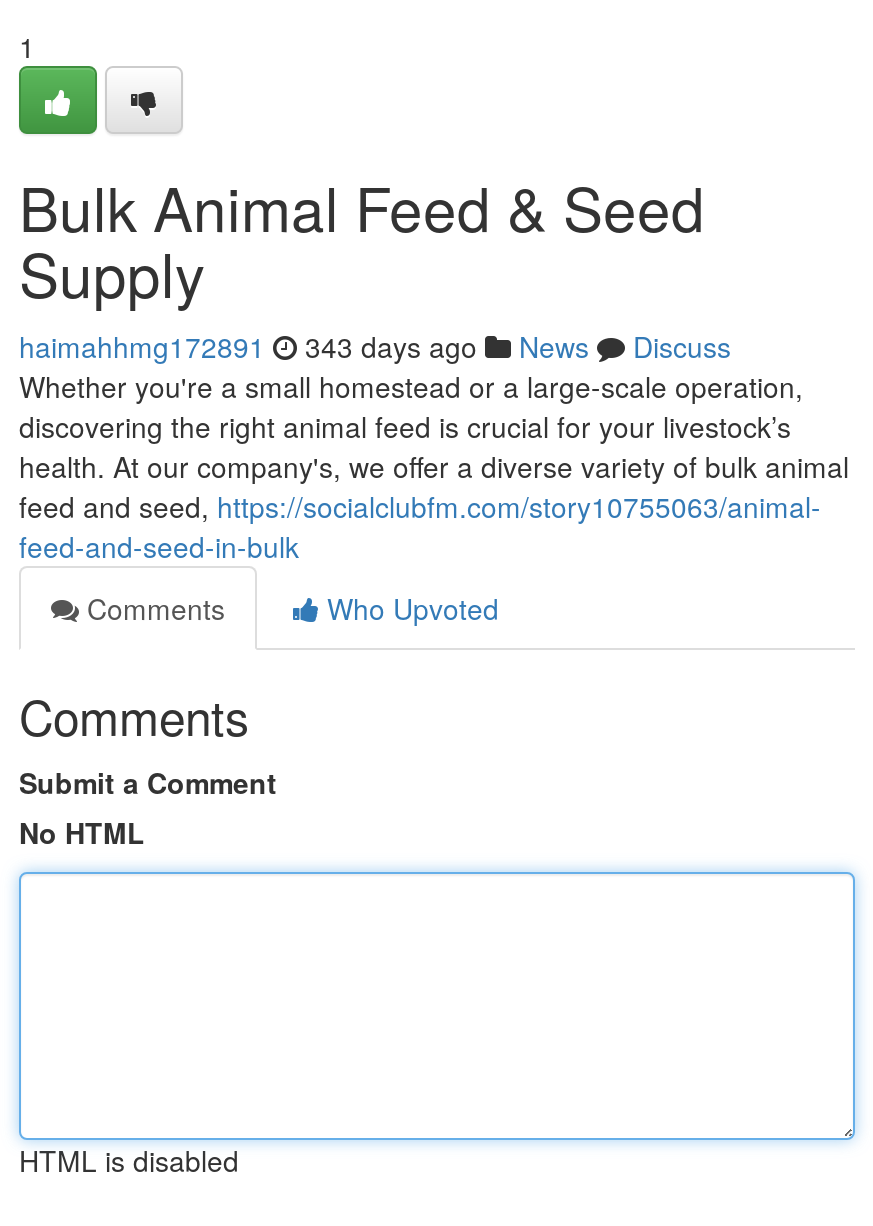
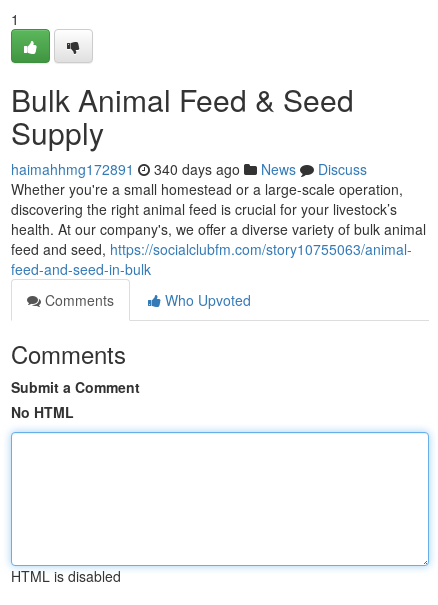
- haimahhmg172891 343 days ago News Discuss
+ haimahhmg172891 340 days ago News Discuss
